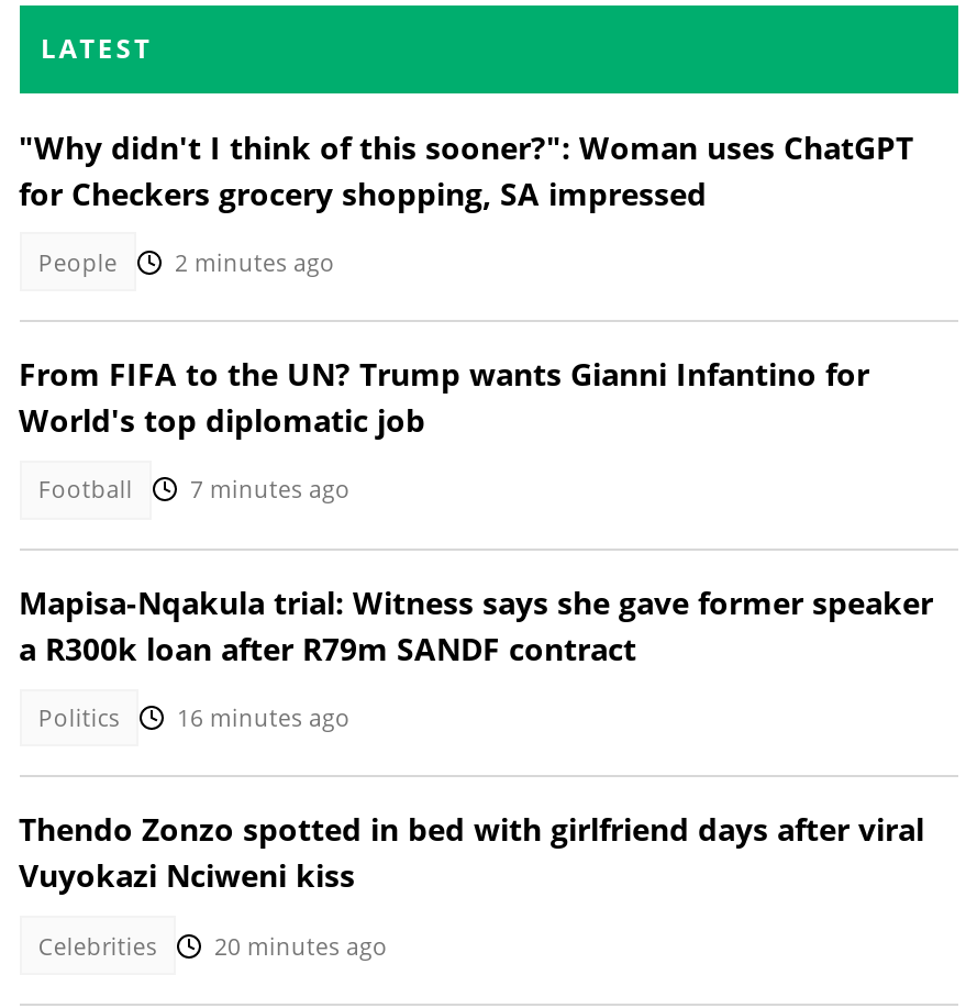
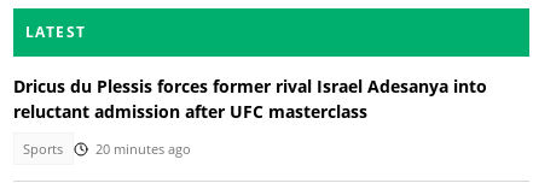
- "Why didn't I think of this sooner?": Woman uses ChatGPT
- for Checkers grocery shopping, SA impressed
- People
- 2 minutes ago
- From FIFA to the UN? Trump wants Gianni Infantino for
- World's top diplomatic job
- Football
- 7 minutes ago
- Mapisa-Nqakula trial: Witness says she gave former speaker
- a R300k loan after R79m SANDF contract
- Politics
- 16 minutes ago
- Thendo Zonzo spotted in bed with girlfriend days after viral
- Vuyokazi Nciweni kiss
- Celebrities
+ Dricus du Plessis forces former rival Israel Adesanya into
+ reluctant admission after UFC masterclass
+ Sports
